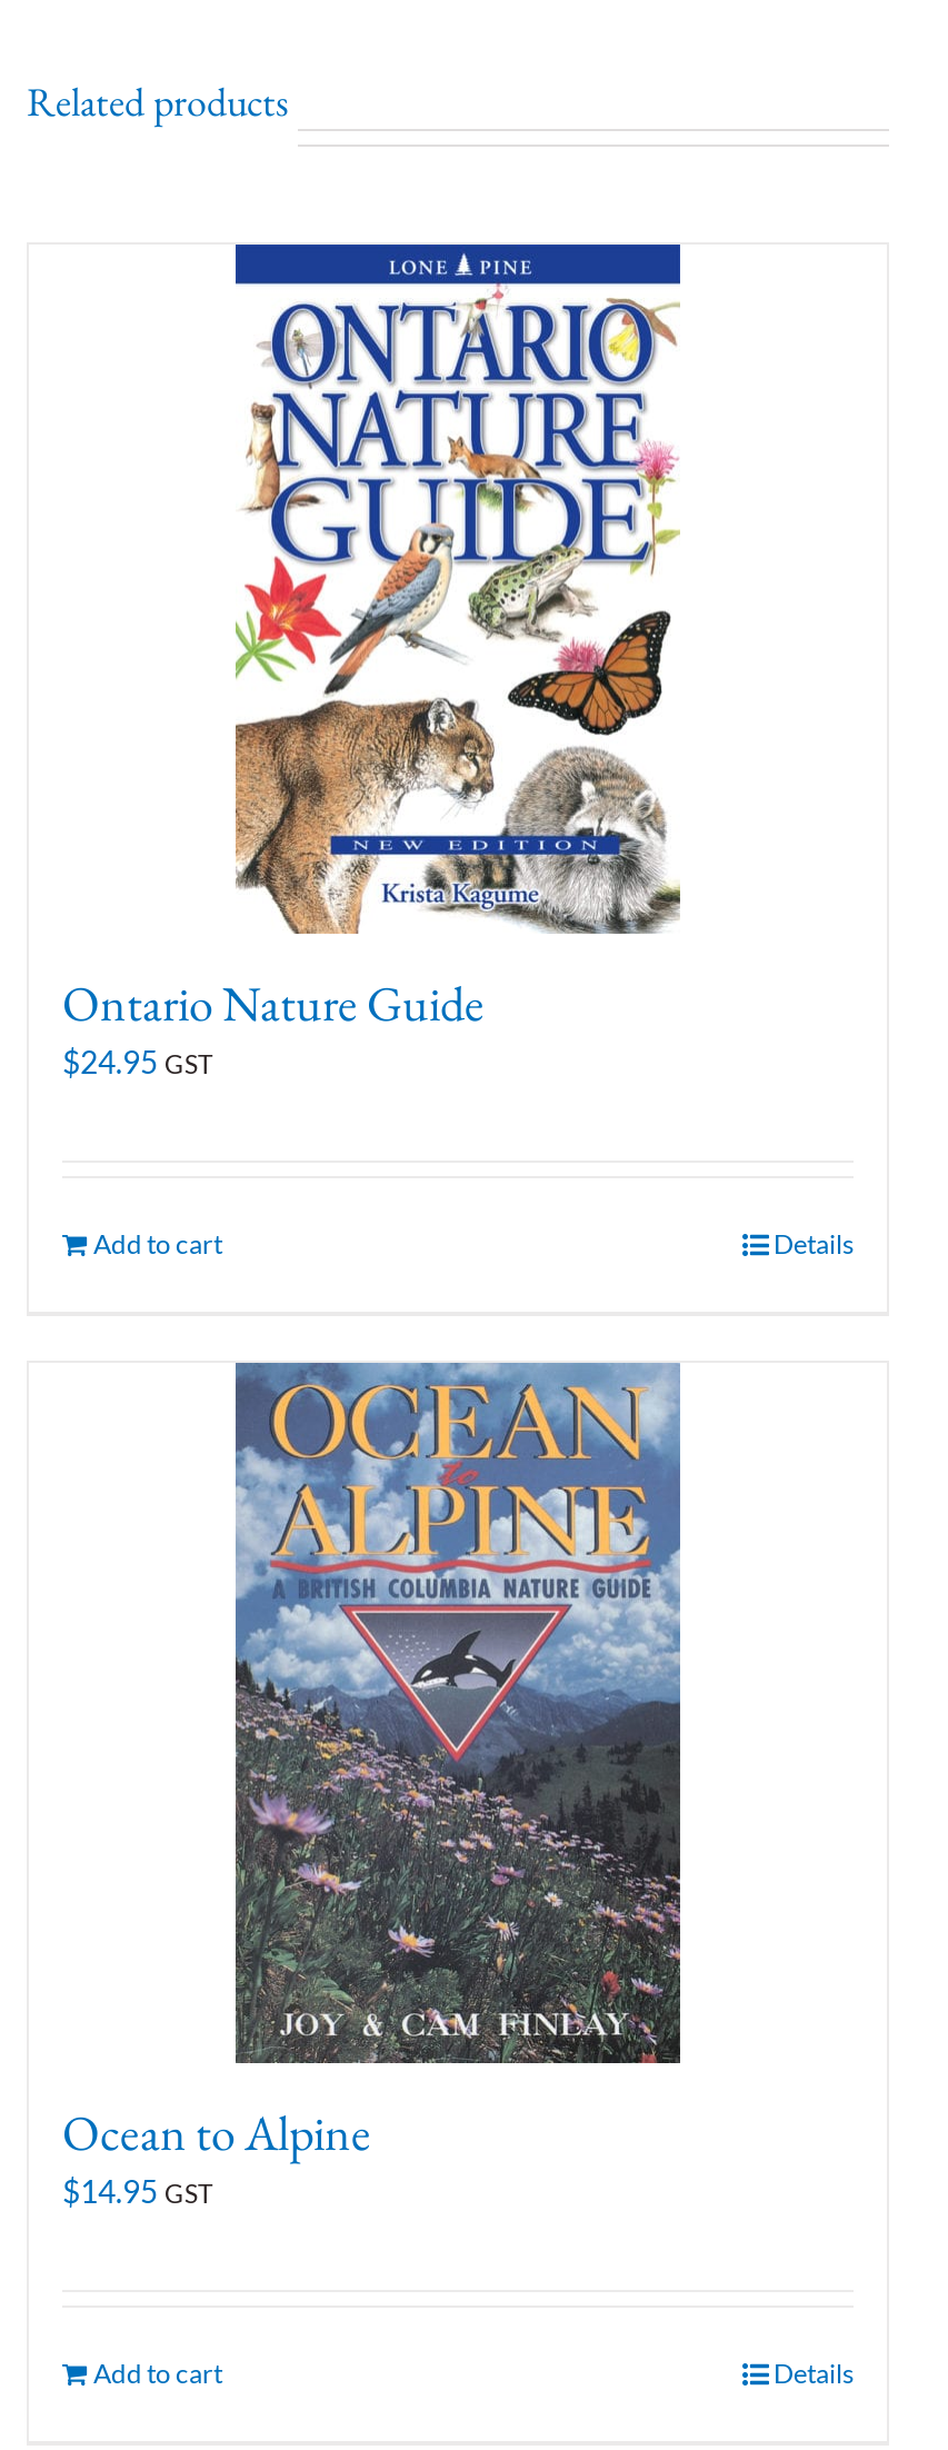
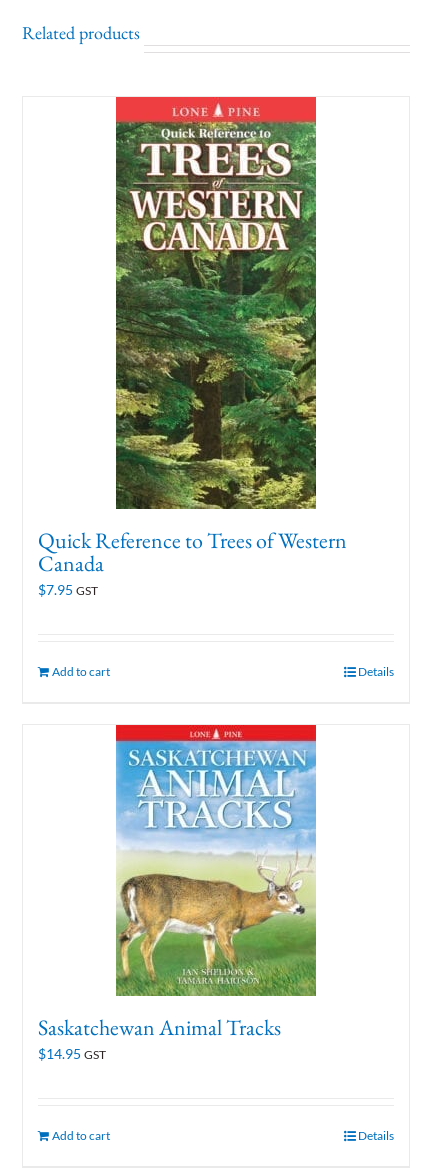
- [image]
- Ontario Nature Guide
- $24.95 GST
+ [image]
+ Quick Reference to Trees of Western
+ Canada
+ $7.95 GST

moved down: Add to cart | Details

- [image]
- Ocean to Alpine
+ [image]
+ Saskatchewan Animal Tracks
